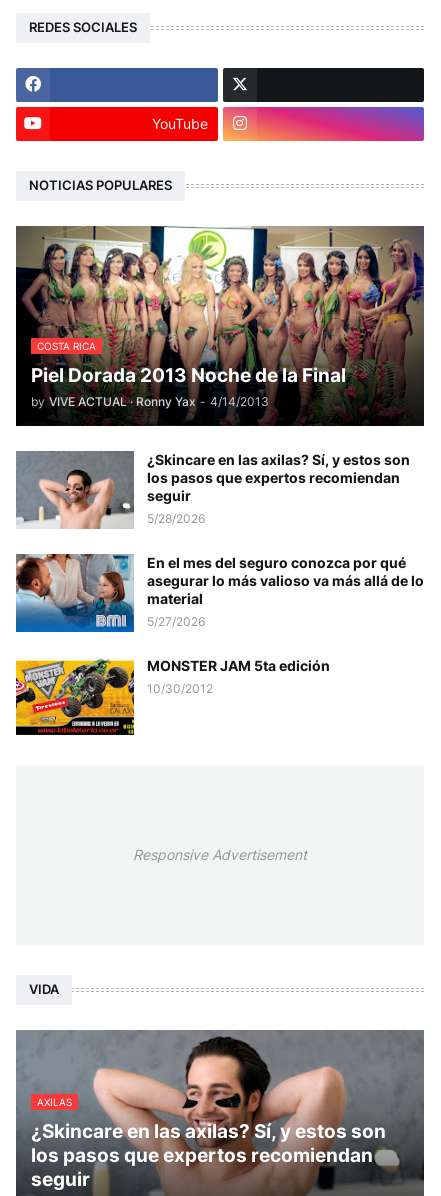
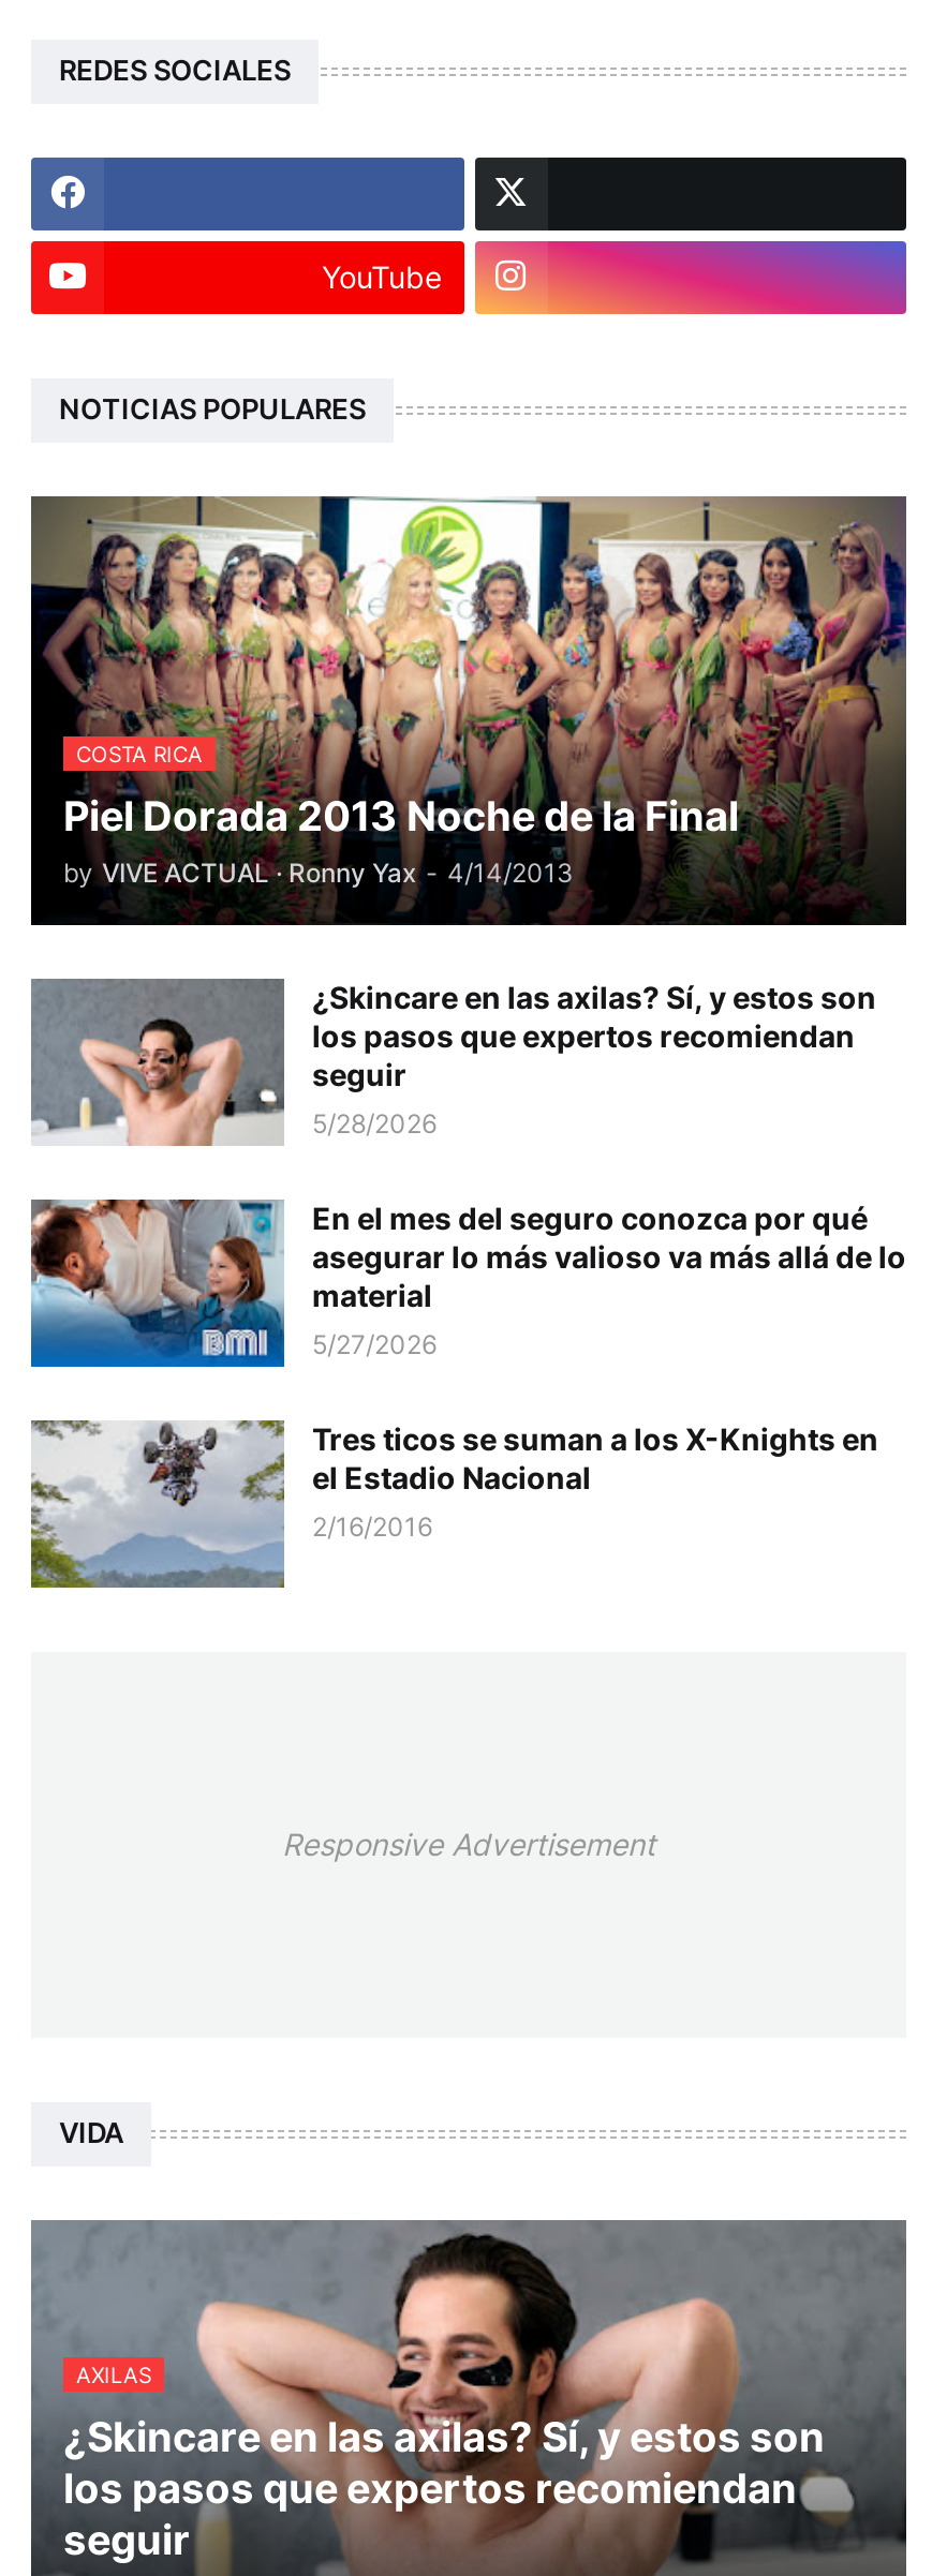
- [image]
- MONSTER JAM 5ta edición
- 10/30/2012
+ [image]
+ Tres ticos se suman a los X-Knights en
+ el Estadio Nacional
+ 2/16/2016
